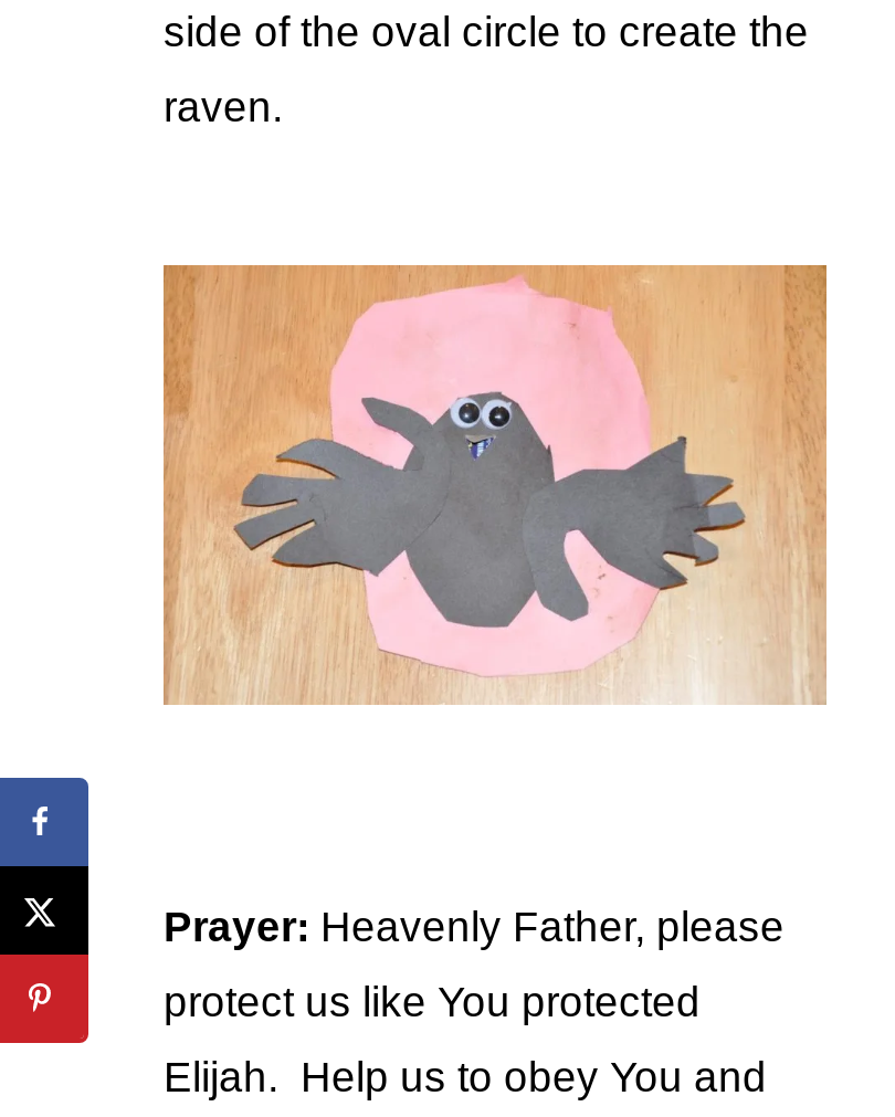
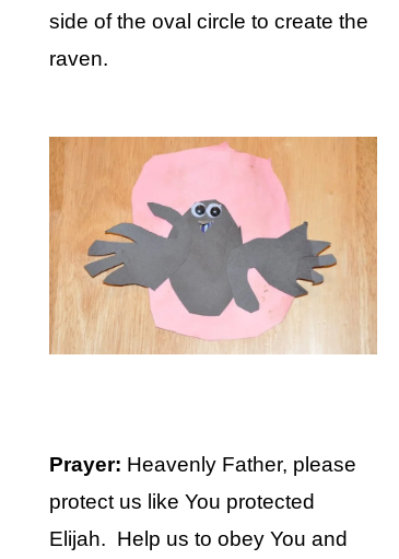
- [image]
